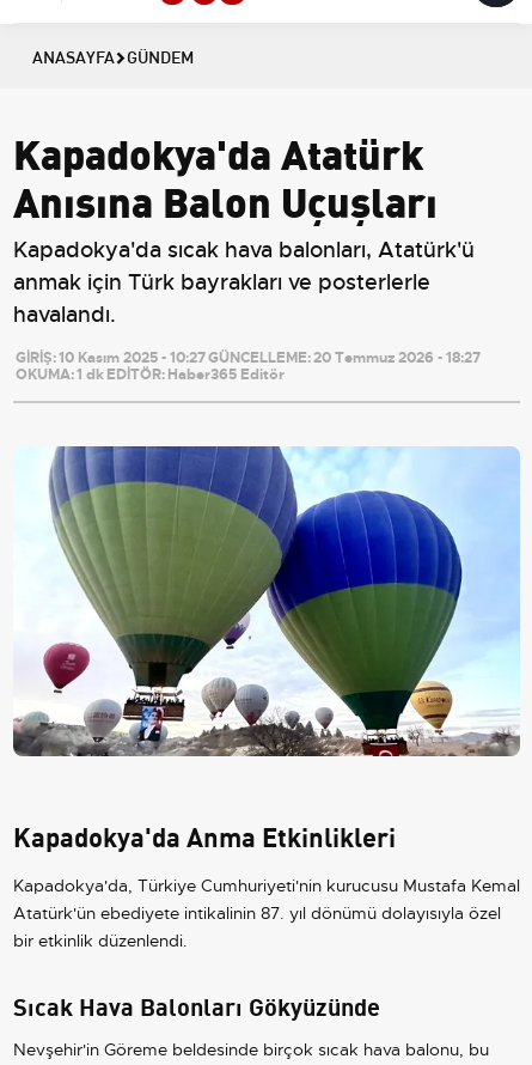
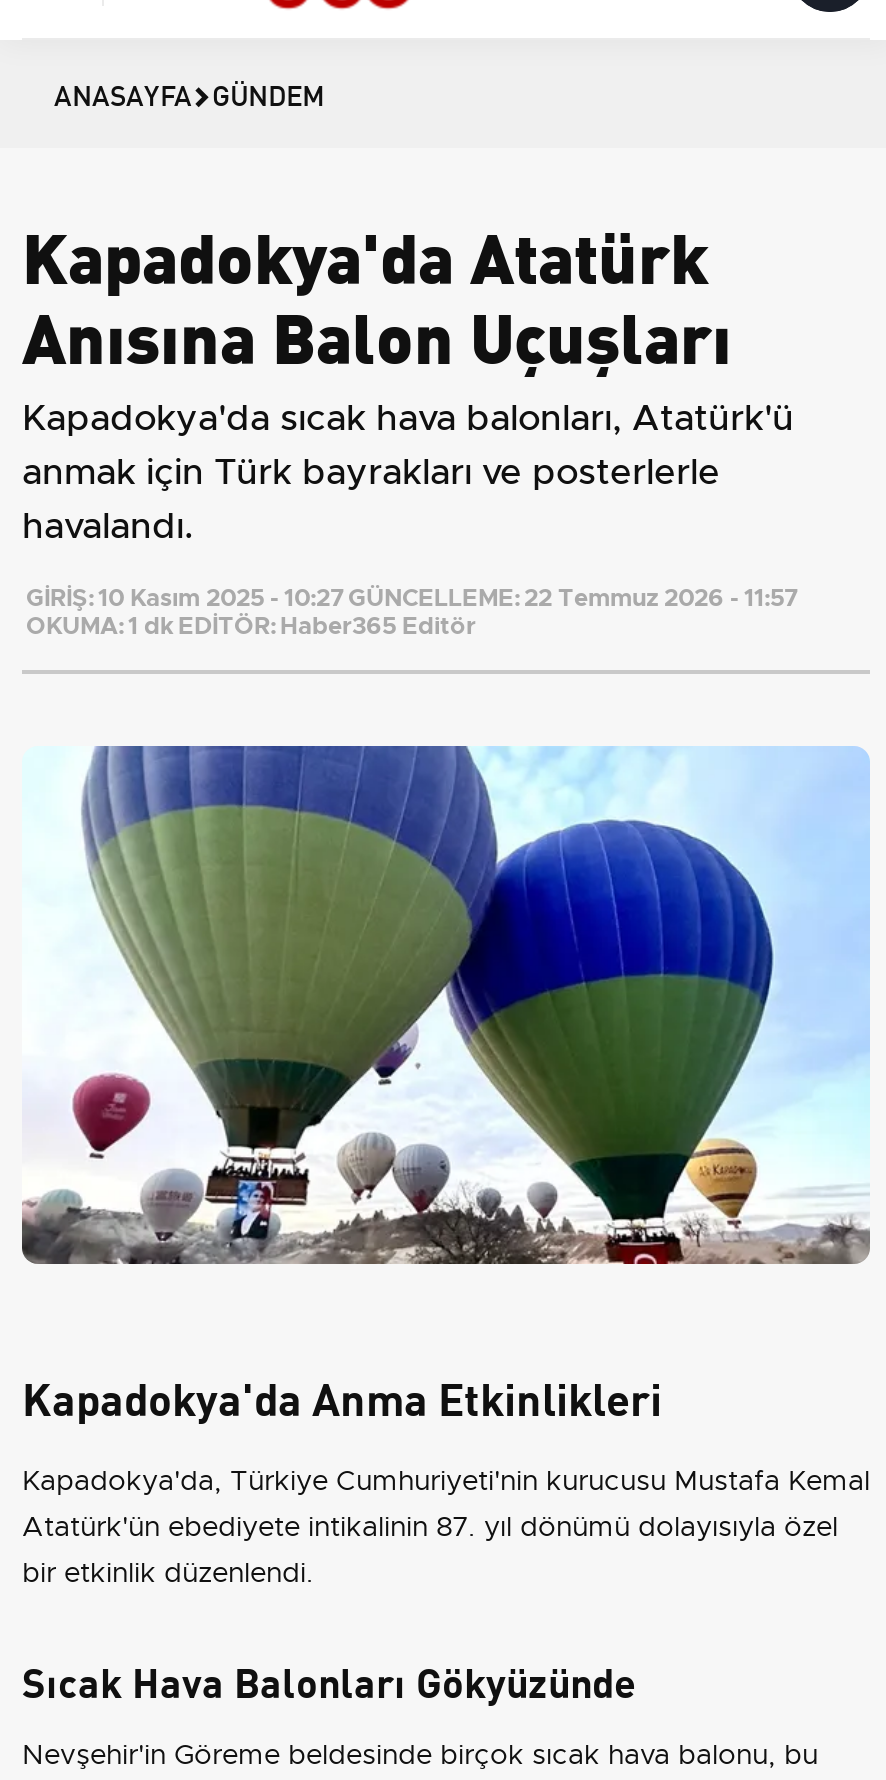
- GİRİŞ: 10 Kasım 2025 - 10:27 GÜNCELLEME: 20 Temmuz 2026 - 18:27
+ GİRİŞ: 10 Kasım 2025 - 10:27 GÜNCELLEME: 22 Temmuz 2026 - 11:57
